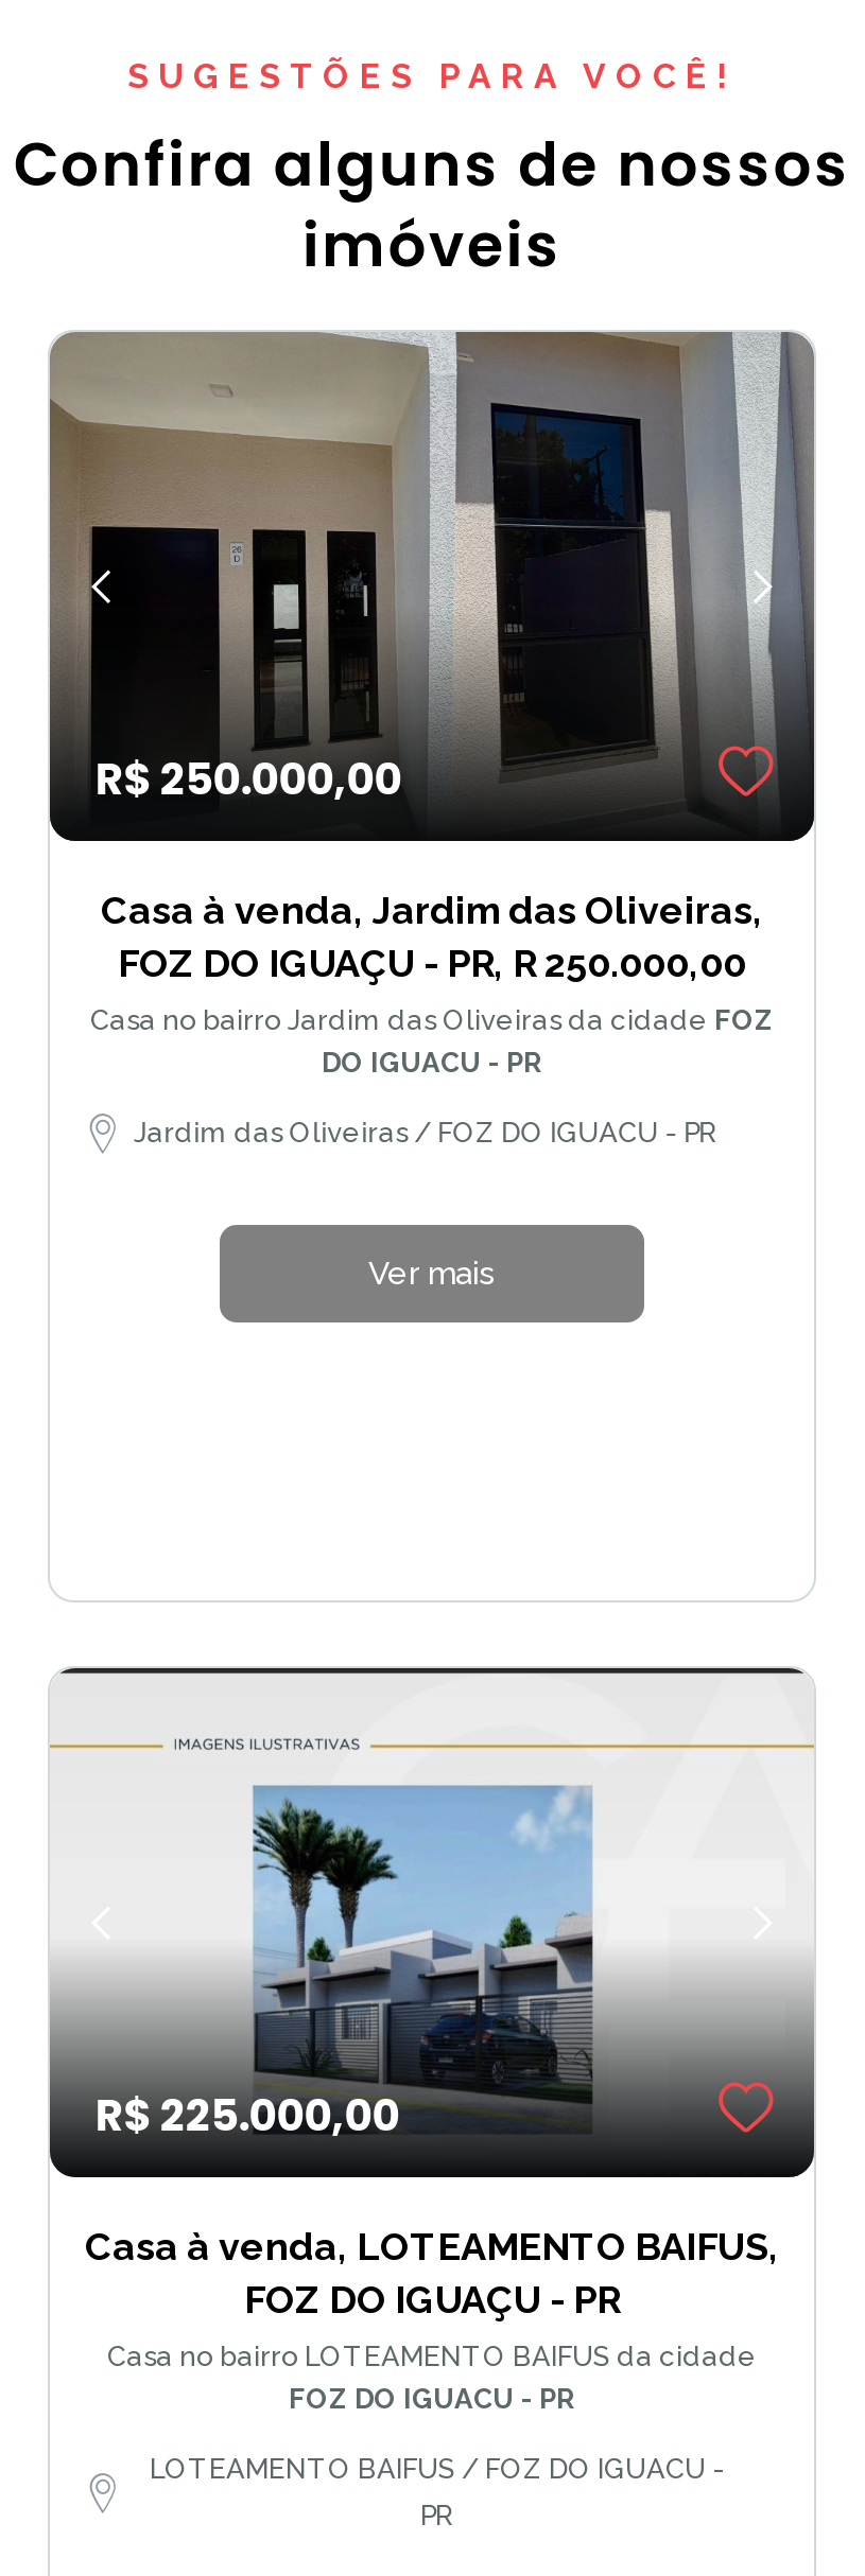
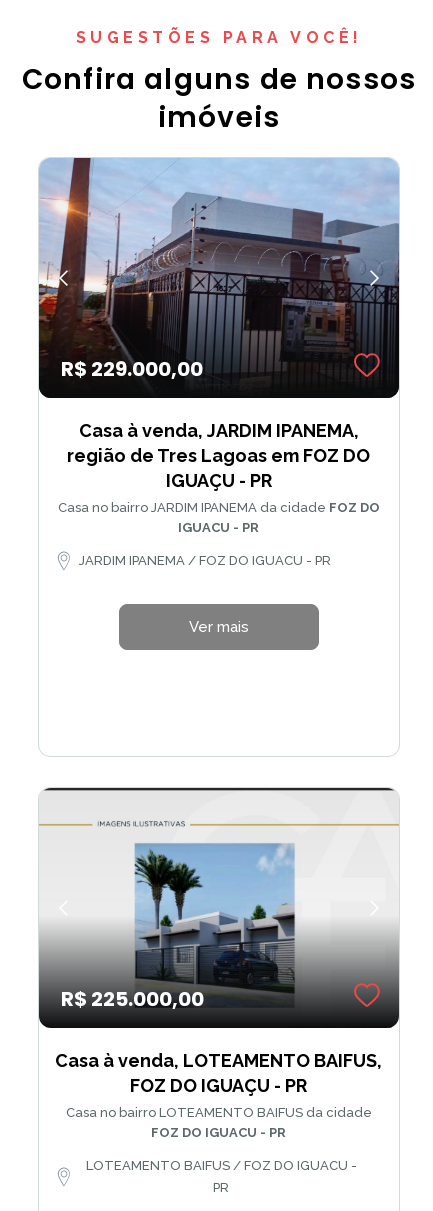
- [image]
- R$ 250.000,00
+ [image]
+ R$ 229.000,00

- Casa à venda, Jardim das Oliveiras,
- FOZ DO IGUAÇU - PR, R 250.000,00
- Casa no bairro Jardim das Oliveiras da cidade FOZ
- DO IGUACU - PR
+ Casa à venda, JARDIM IPANEMA,
+ região de Tres Lagoas em FOZ DO
+ IGUAÇU - PR
+ Casa no bairro JARDIM IPANEMA da cidade FOZ DO
+ IGUACU - PR

- Jardim das Oliveiras / FOZ DO IGUACU - PR
+ JARDIM IPANEMA / FOZ DO IGUACU - PR

moved down: Ver mais
